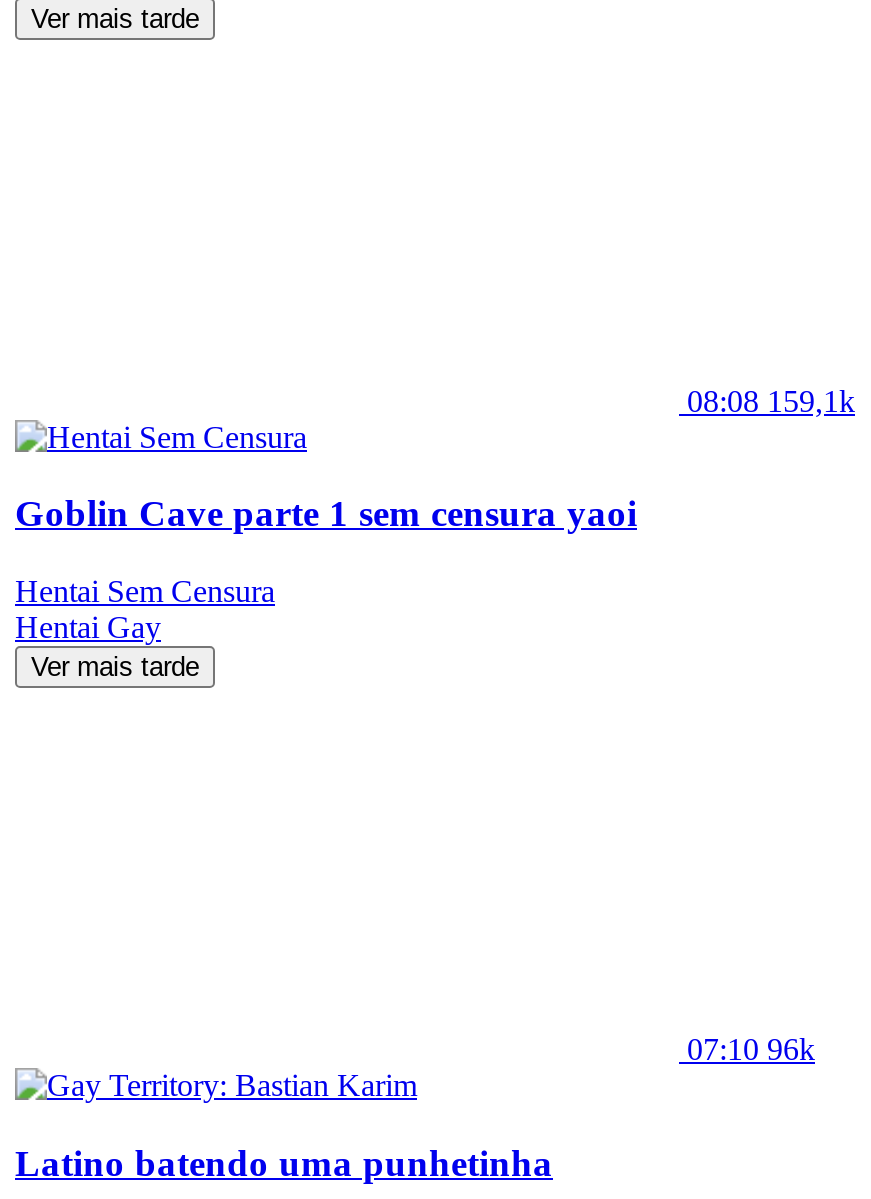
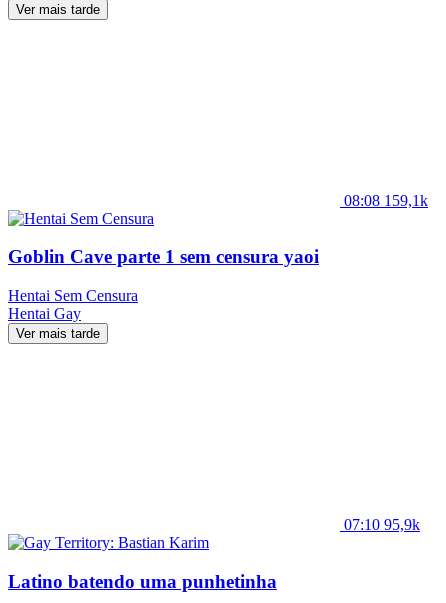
- 07:10 96k
+ 07:10 95,9k
